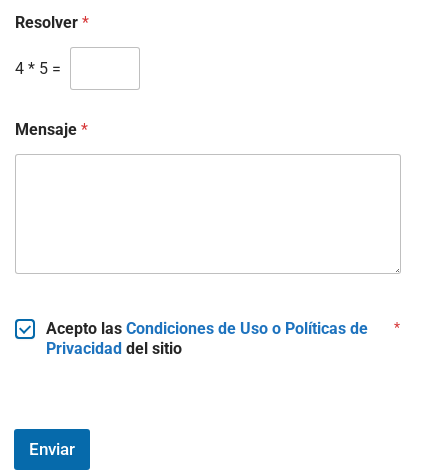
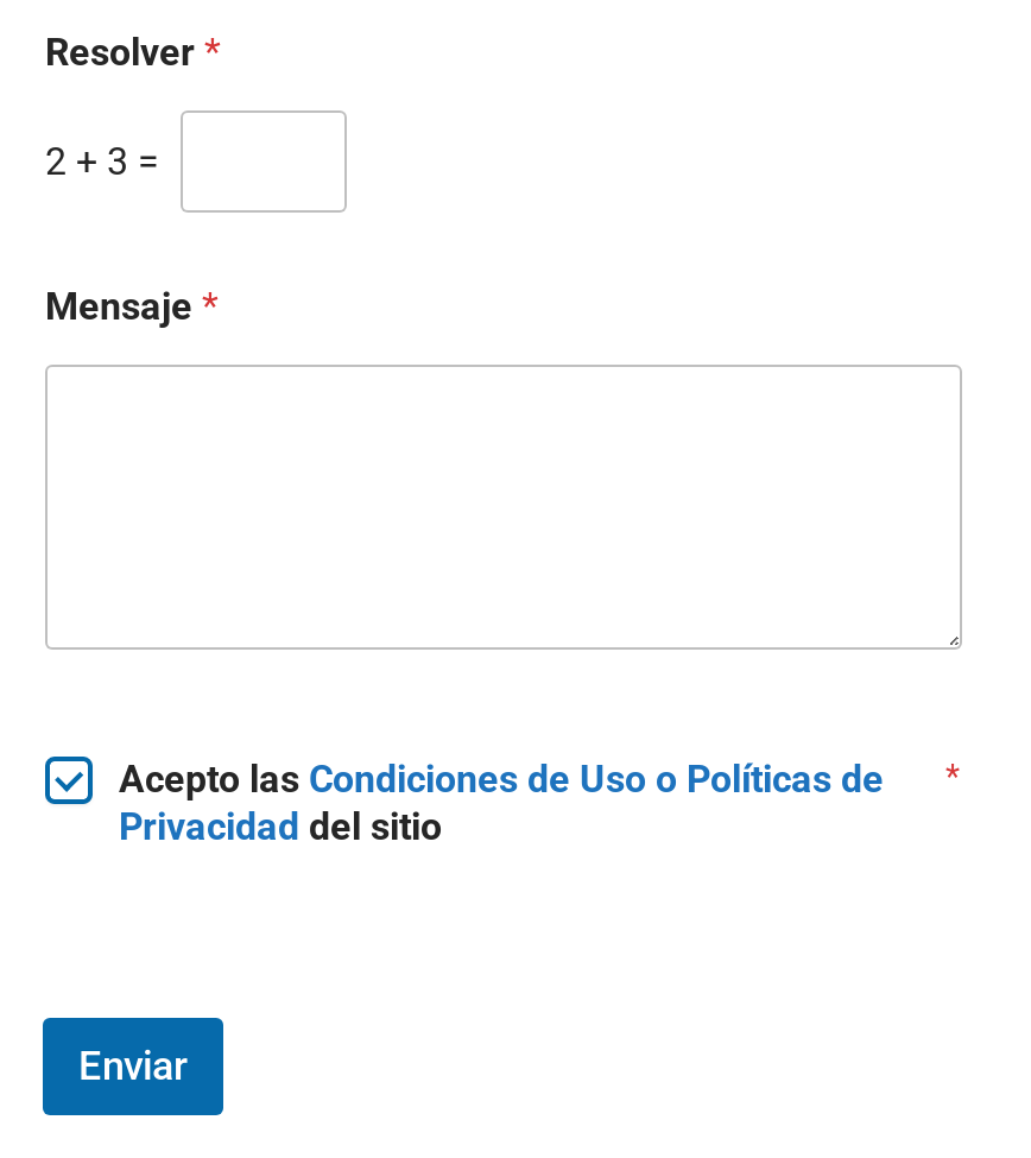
- 4 * 5 =
+ 2 + 3 =
